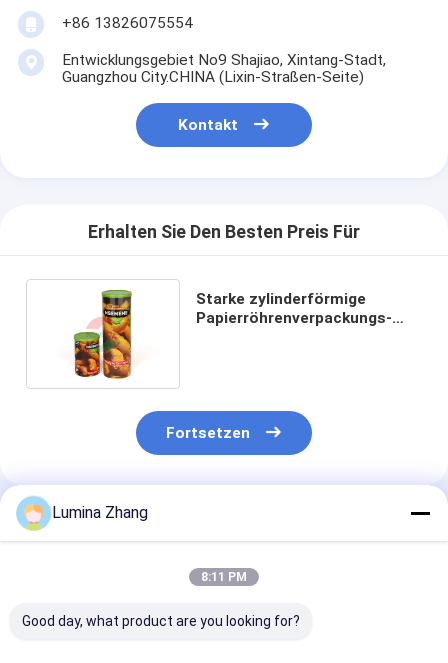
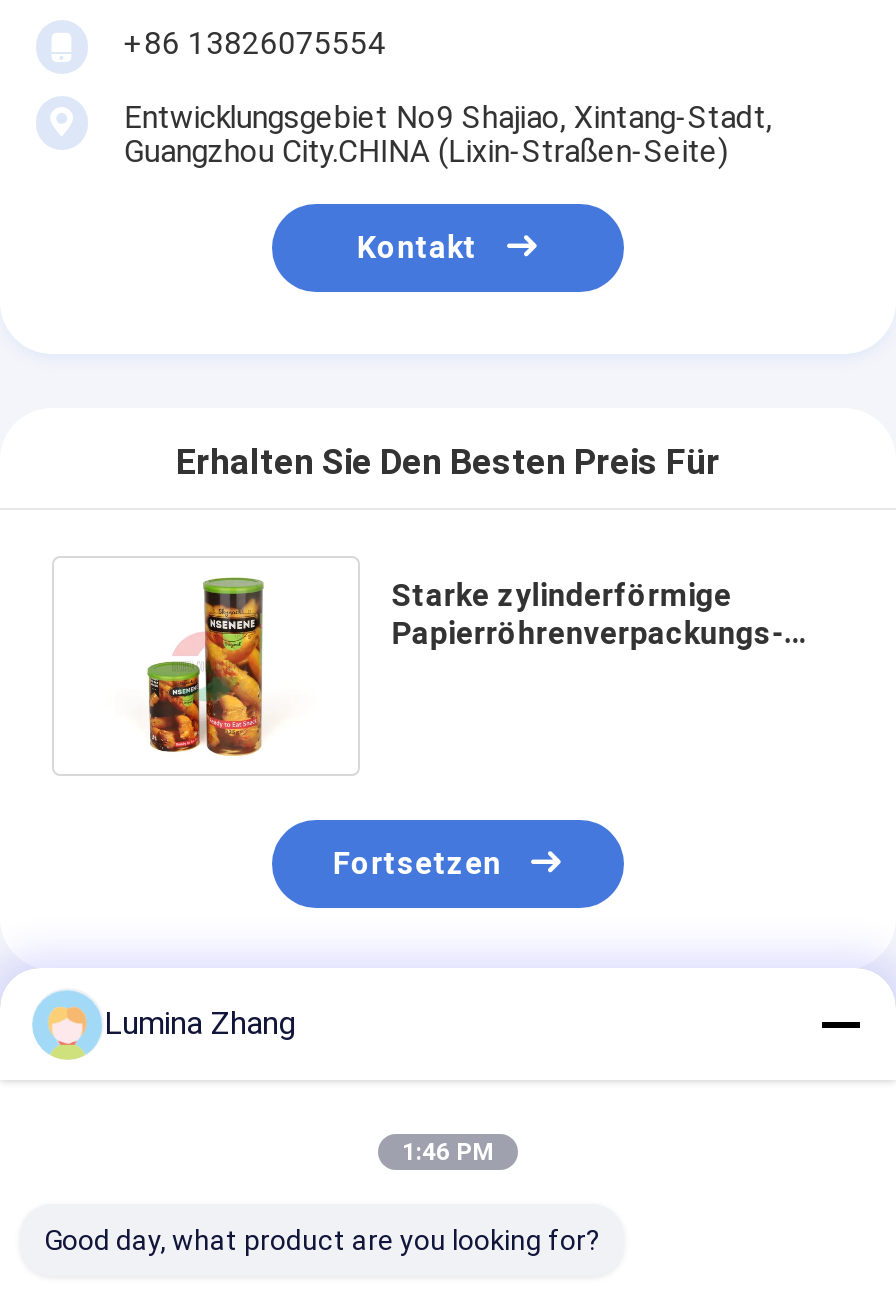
- 8:11 PM
+ 1:46 PM
